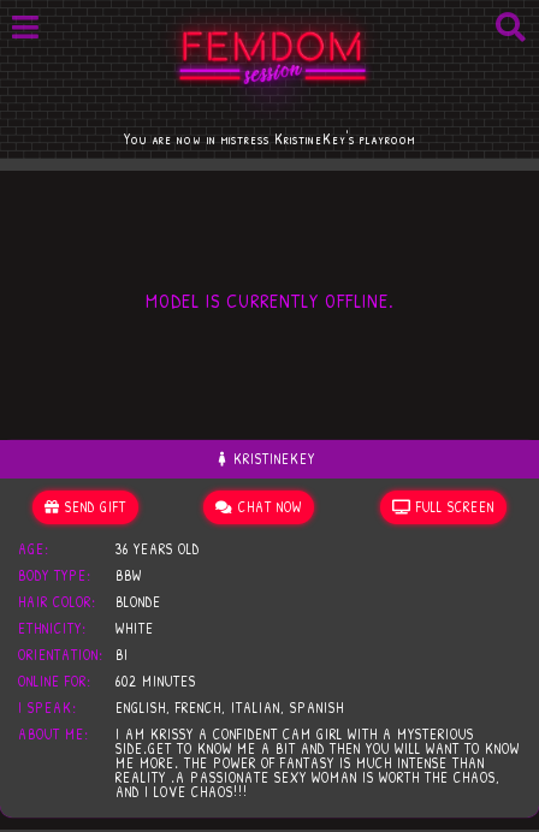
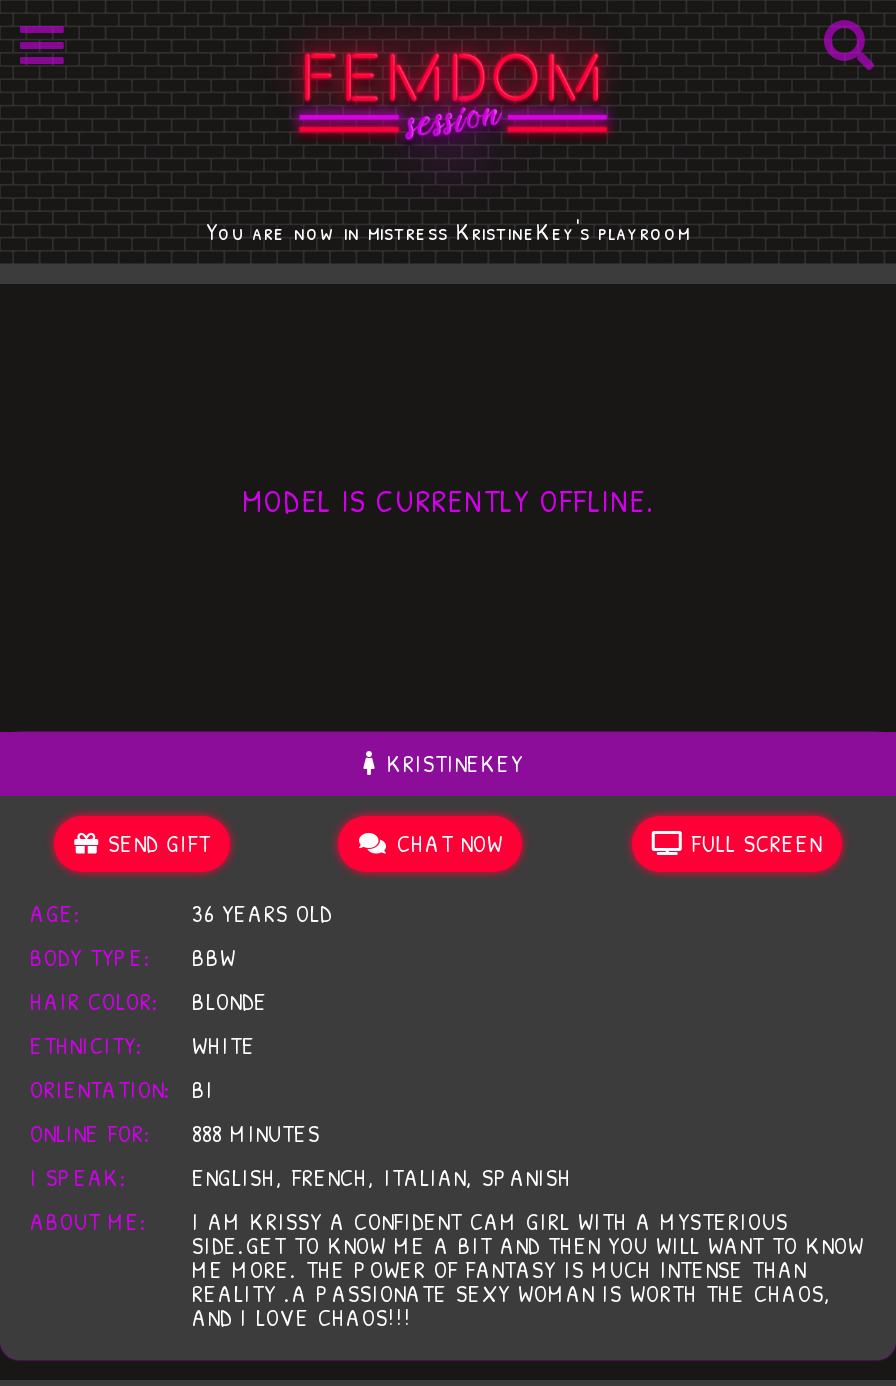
- 602 MINUTES
+ 888 MINUTES
